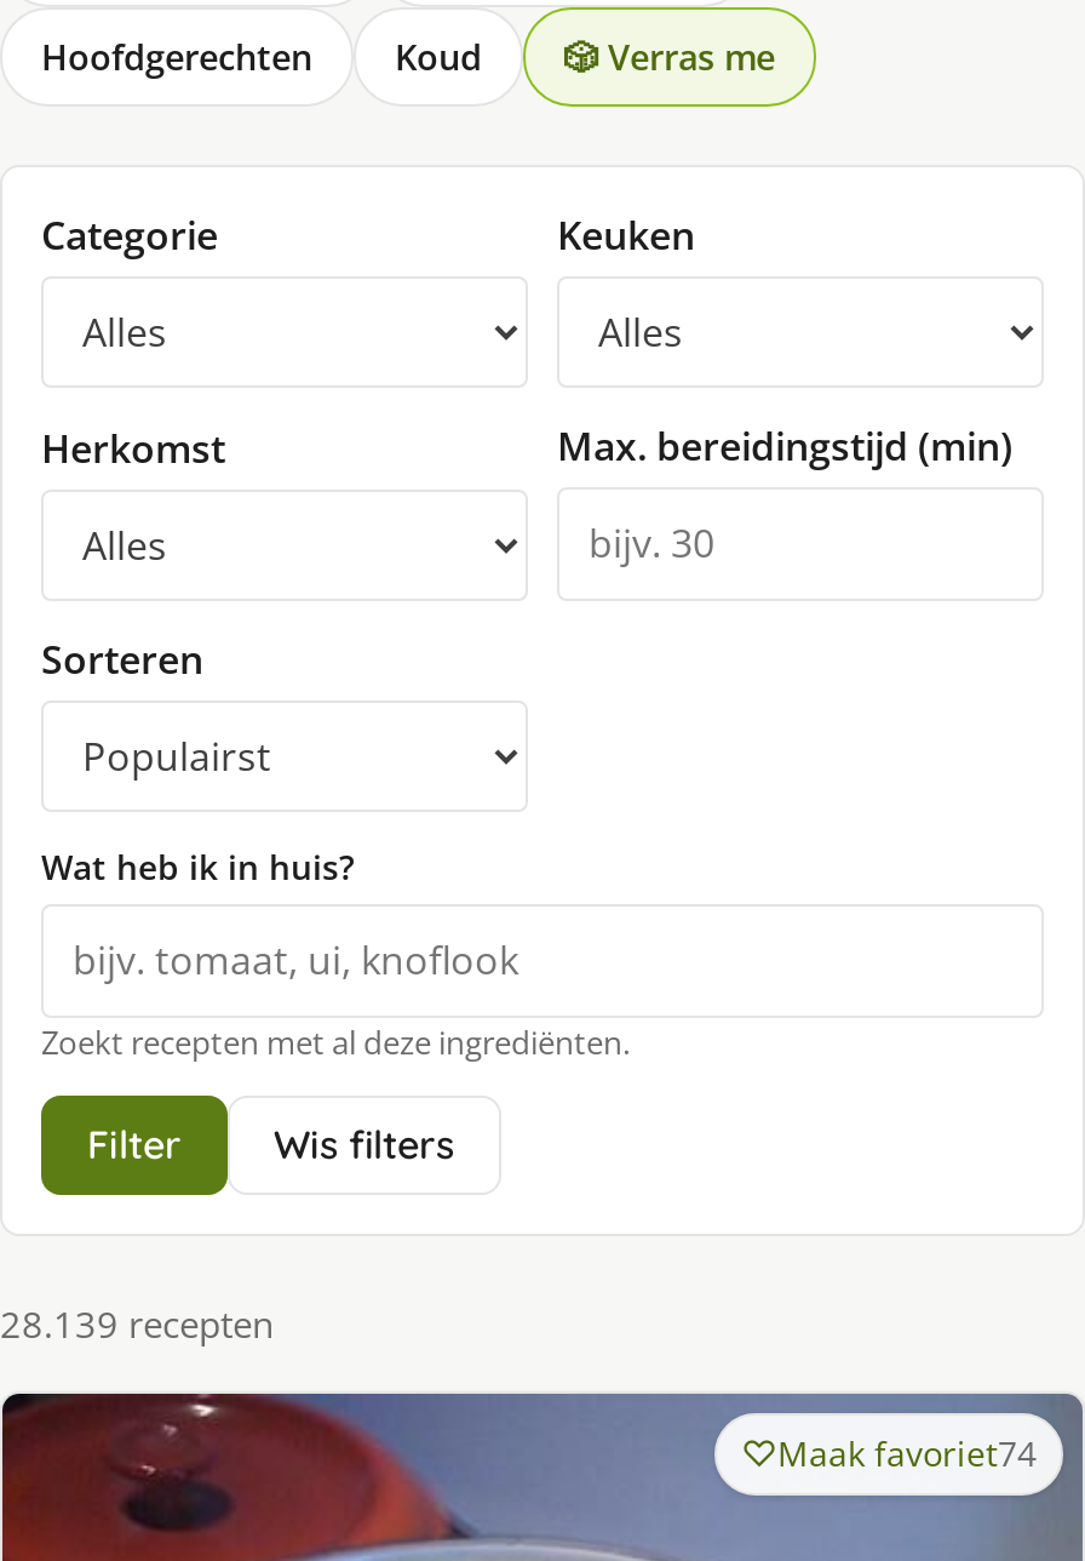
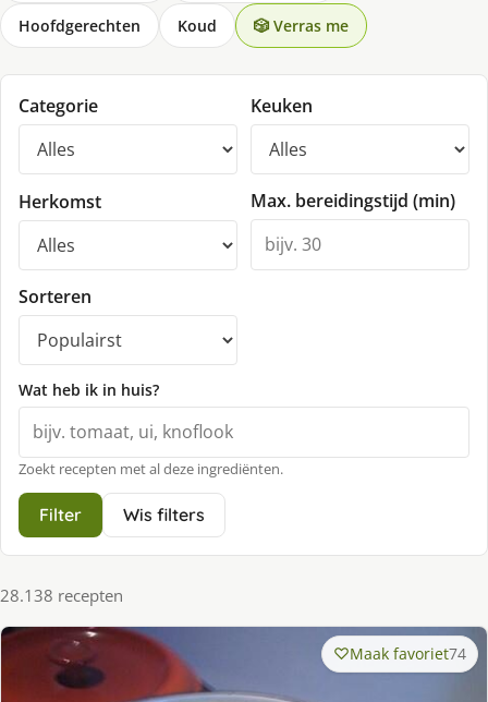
- 28.139 recepten
+ 28.138 recepten
